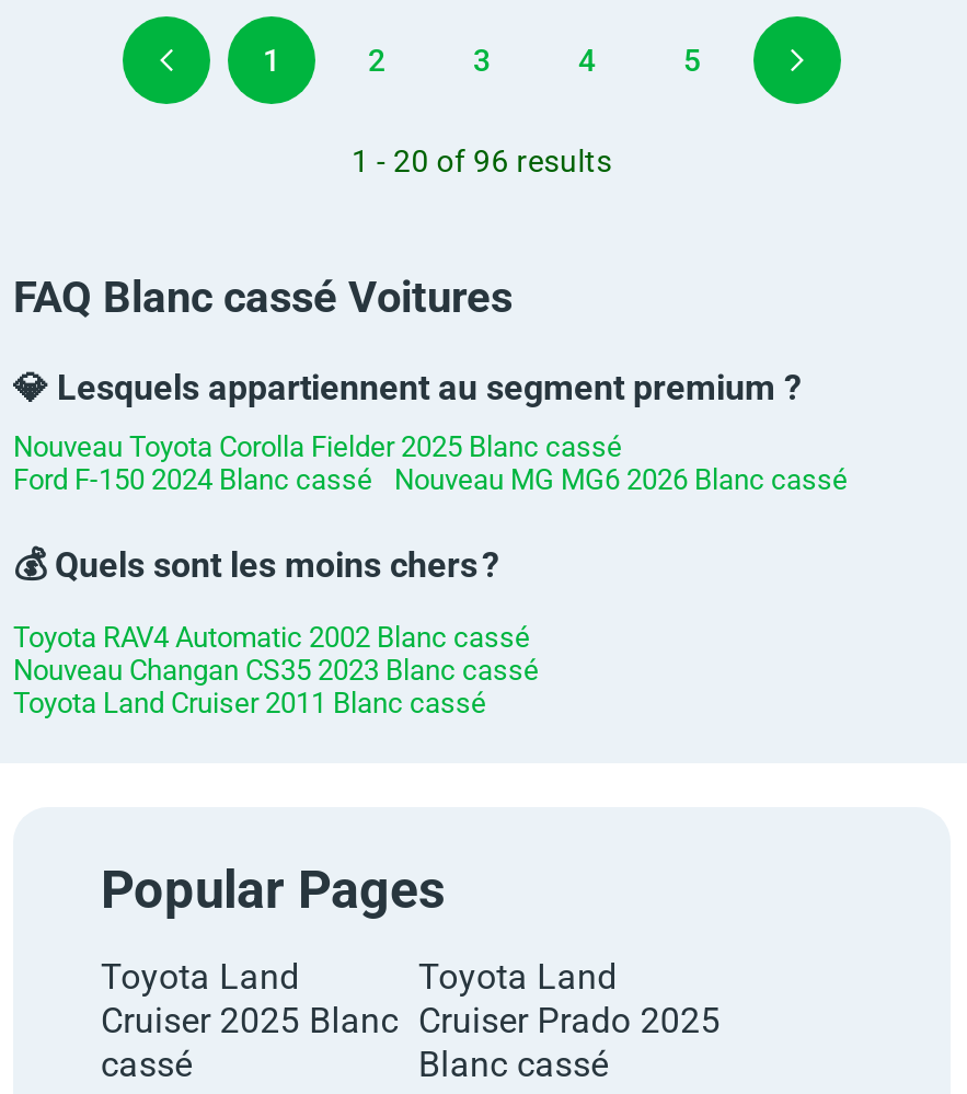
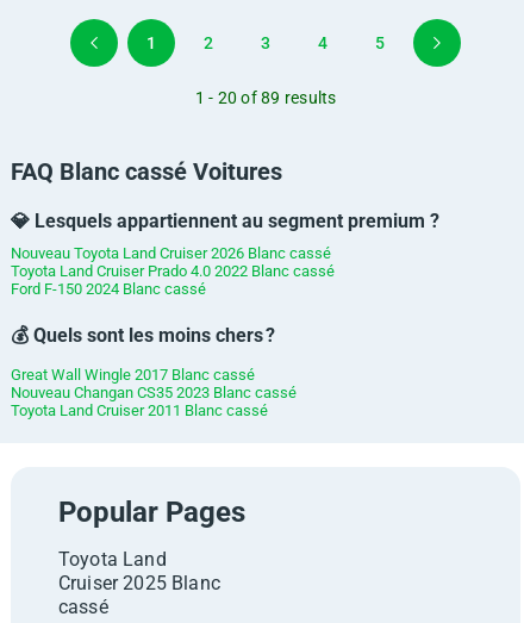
- 1 - 20 of 96 results
+ 1 - 20 of 89 results

- Nouveau Toyota Corolla Fielder 2025 Blanc cassé
+ Nouveau Toyota Land Cruiser 2026 Blanc cassé
+ Toyota Land Cruiser Prado 4.0 2022 Blanc cassé

- Nouveau MG MG6 2026 Blanc cassé

- Toyota RAV4 Automatic 2002 Blanc cassé
+ Great Wall Wingle 2017 Blanc cassé

- Toyota Land
- Cruiser Prado 2025
- Blanc cassé
